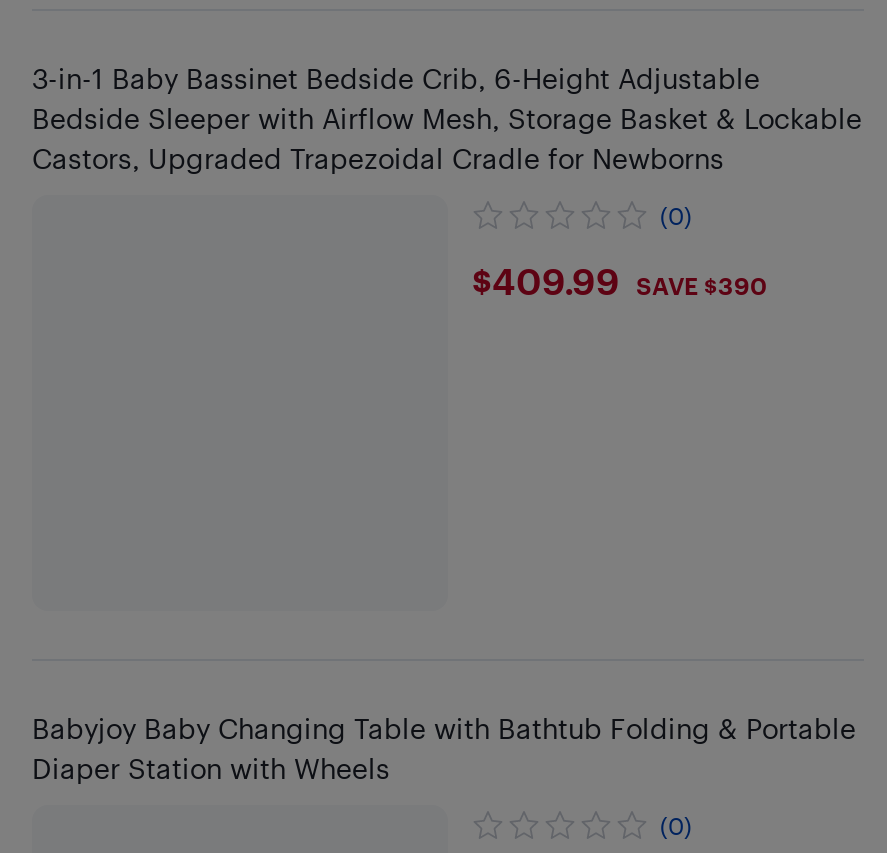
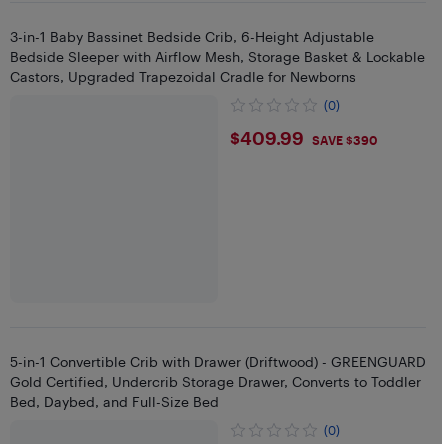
- Babyjoy Baby Changing Table with Bathtub Folding & Portable
- Diaper Station with Wheels
+ 5-in-1 Convertible Crib with Drawer (Driftwood) - GREENGUARD
+ Gold Certified, Undercrib Storage Drawer, Converts to Toddler
+ Bed, Daybed, and Full-Size Bed
